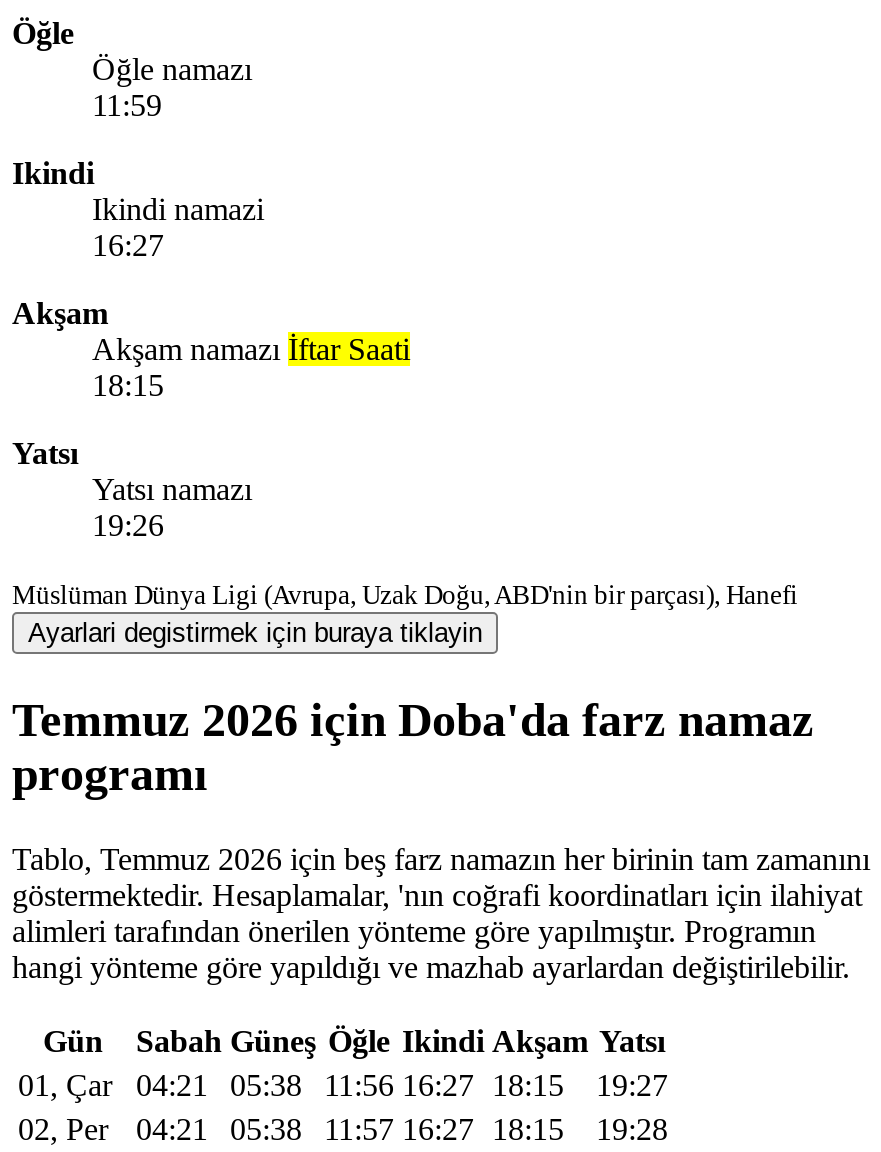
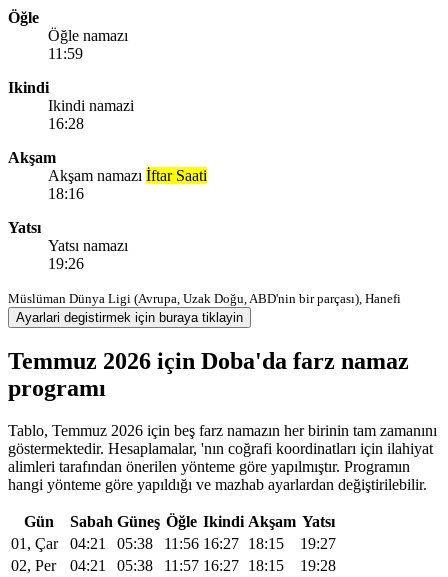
- 16:27
+ 16:28

- 18:15
+ 18:16
